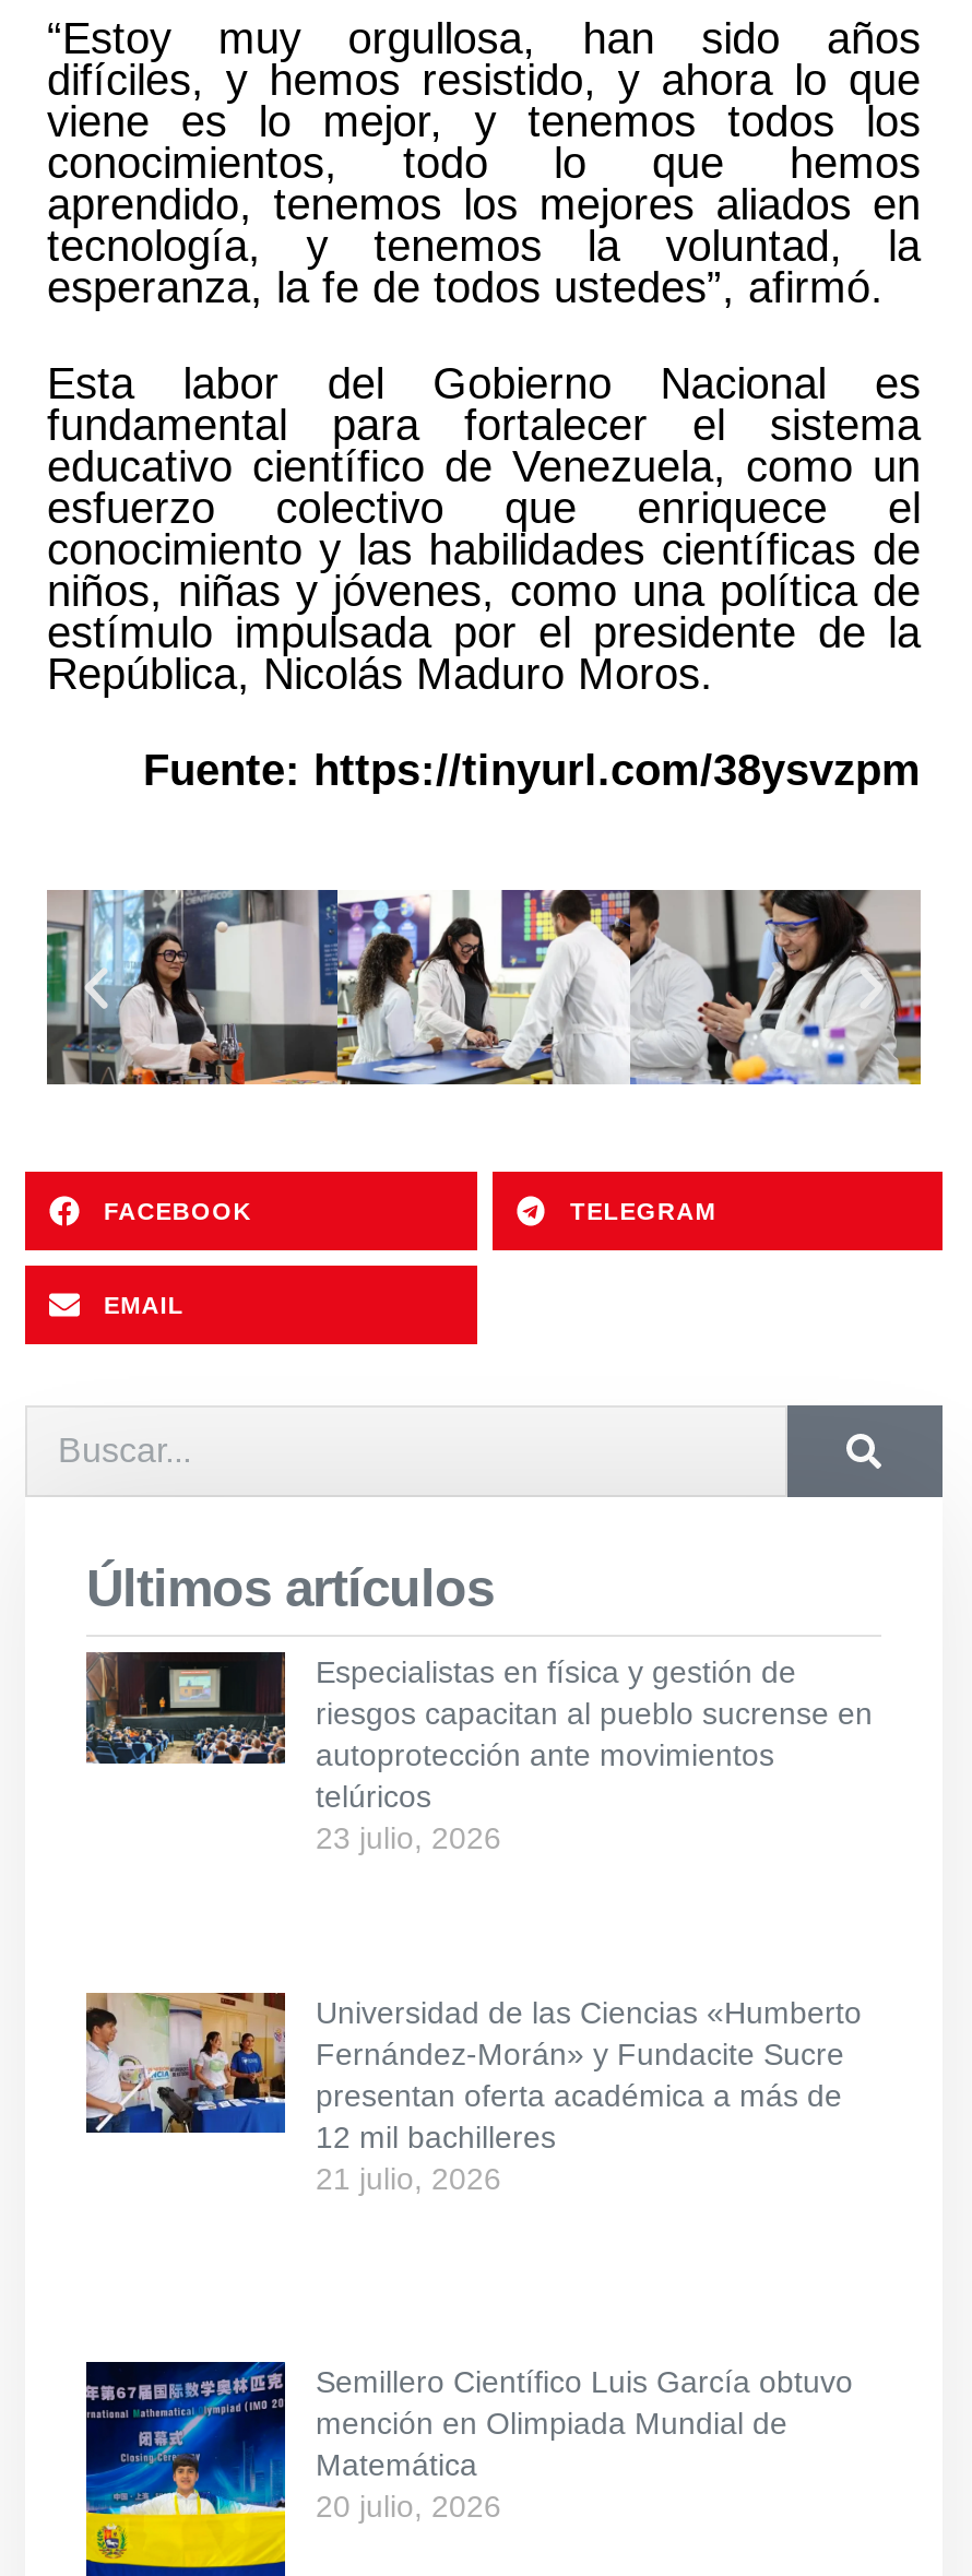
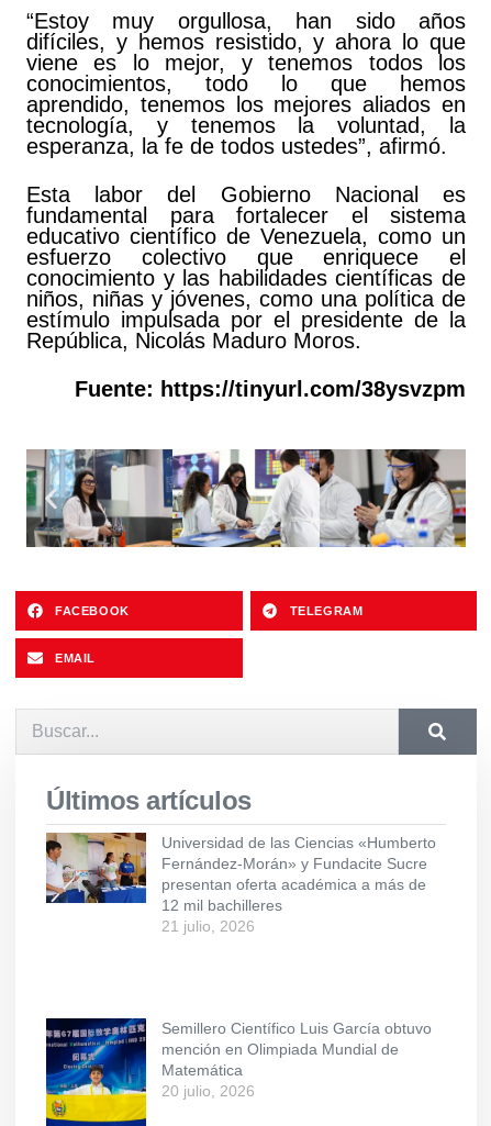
- [image]
- Especialistas en física y gestión de
- riesgos capacitan al pueblo sucrense en
- autoprotección ante movimientos
- telúricos
- 23 julio, 2026
